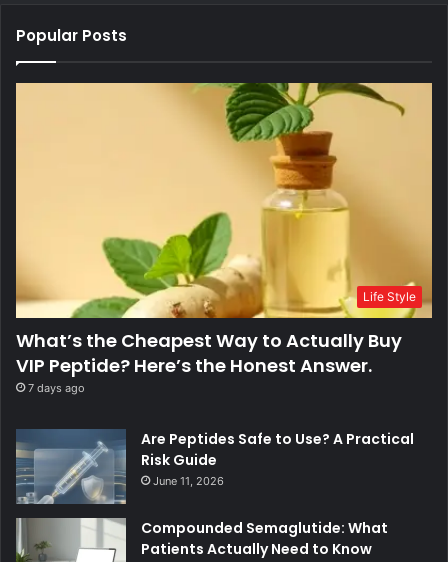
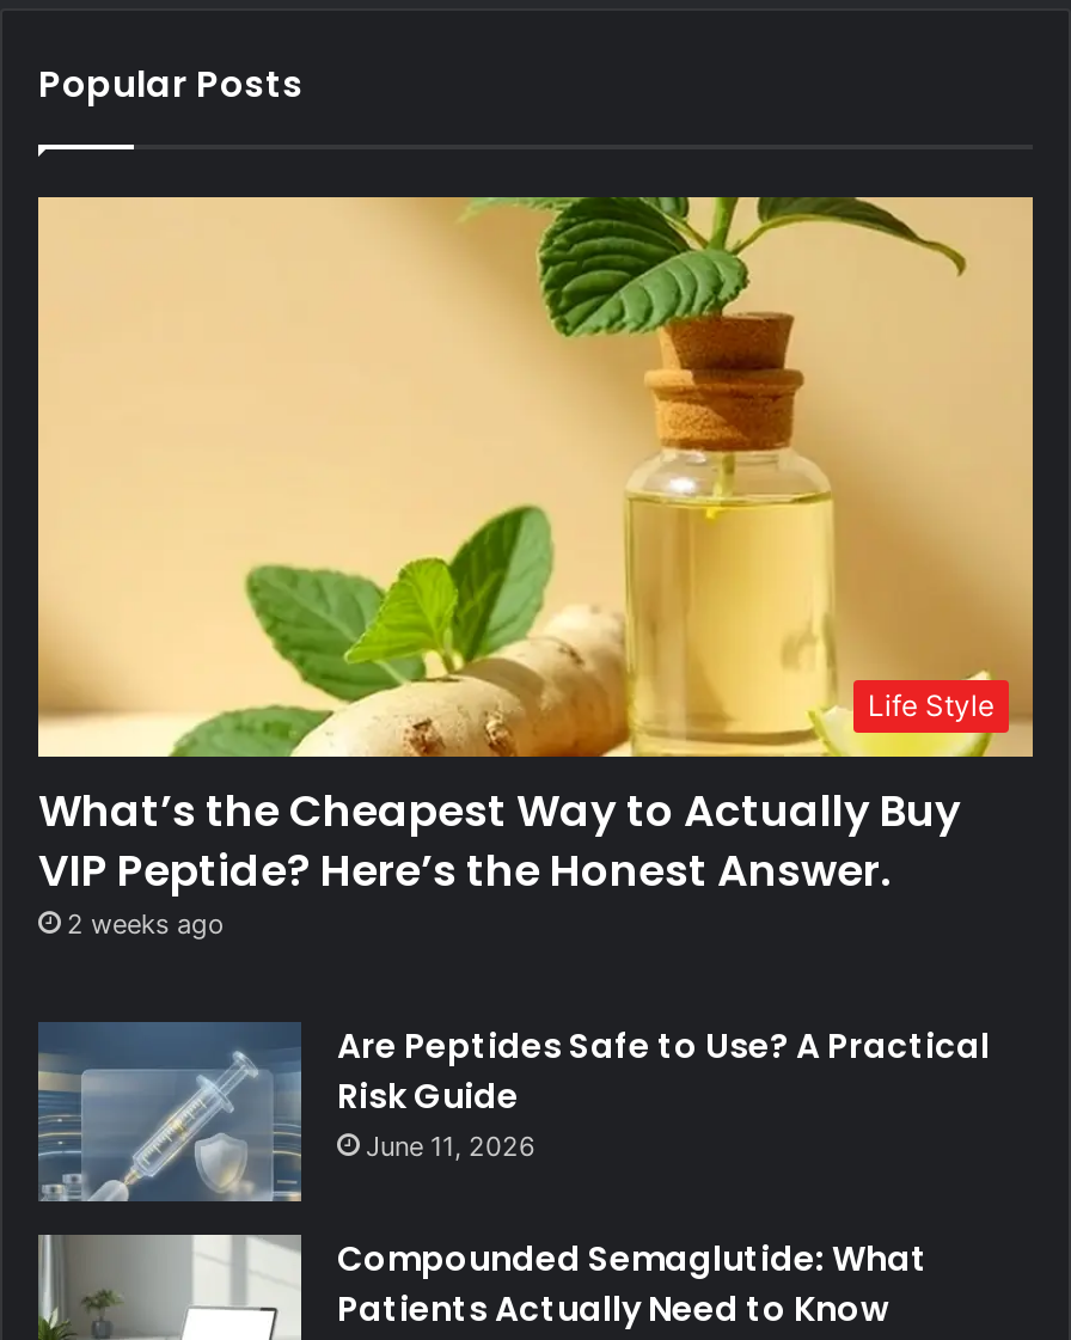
- 7 days ago
+ 2 weeks ago
